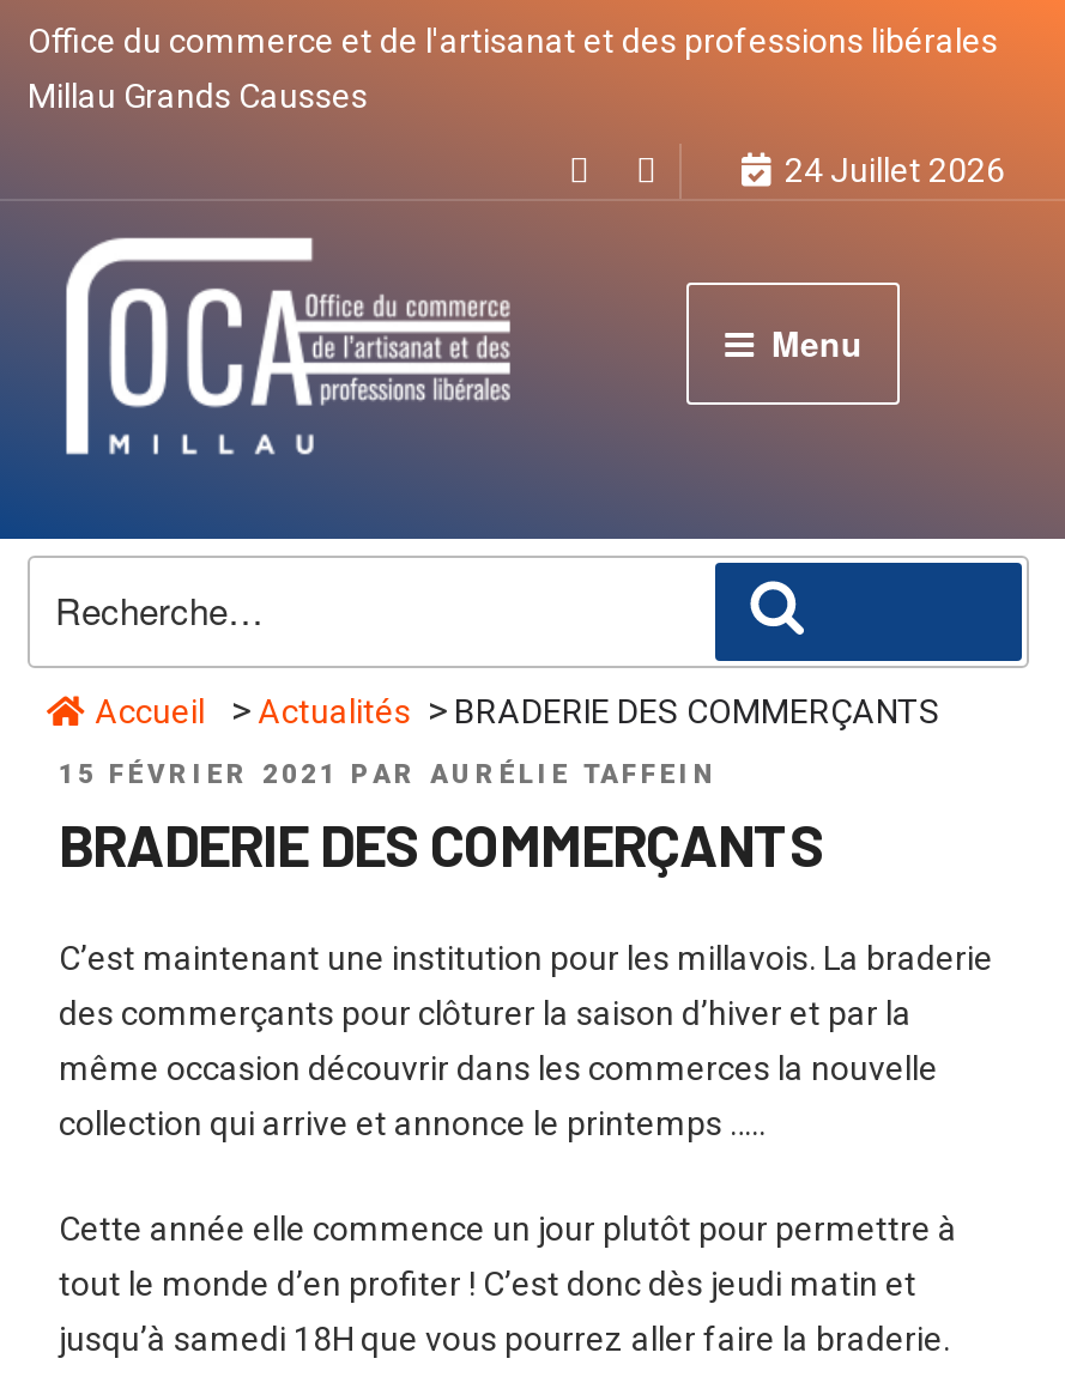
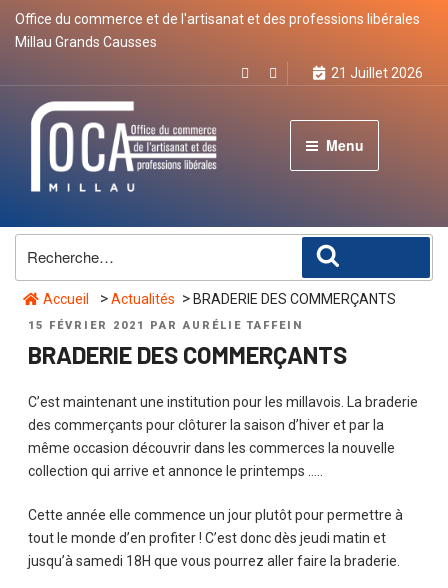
- 24 Juillet 2026
+ 21 Juillet 2026
